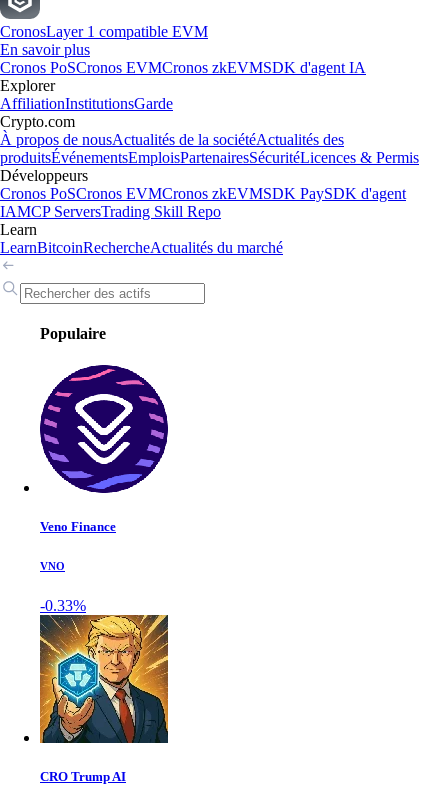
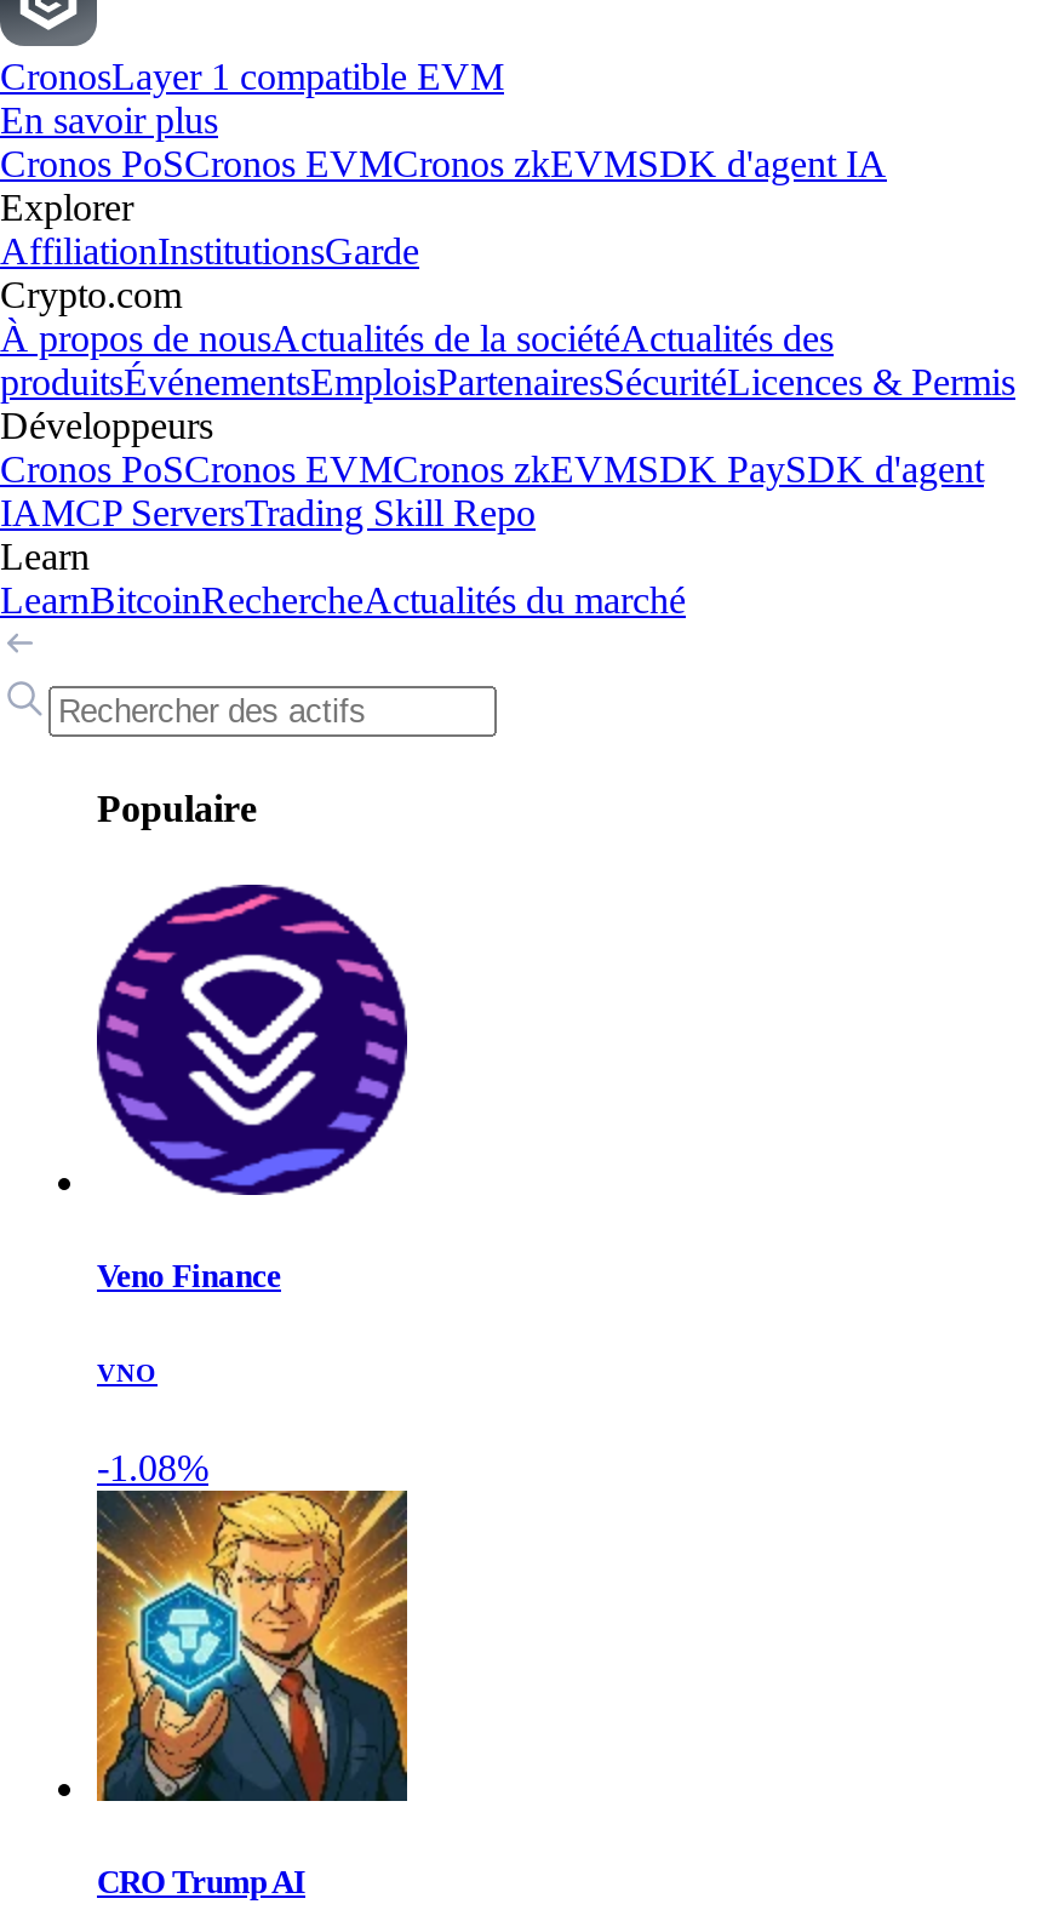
- -0.33%
+ -1.08%
